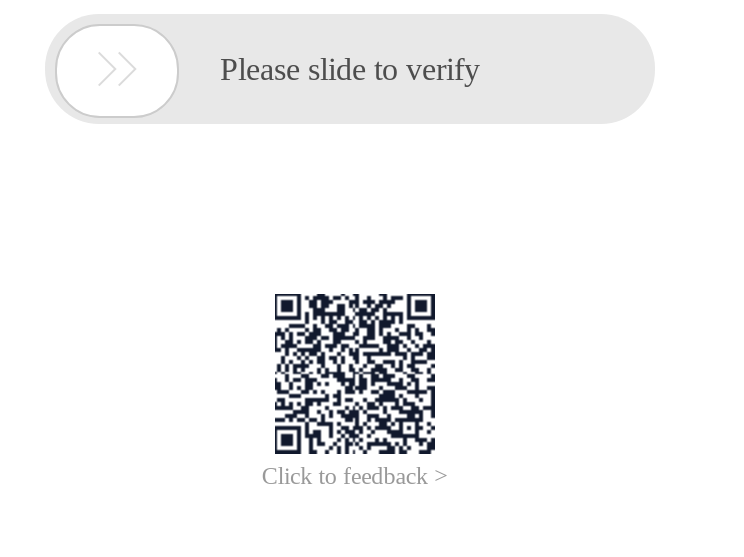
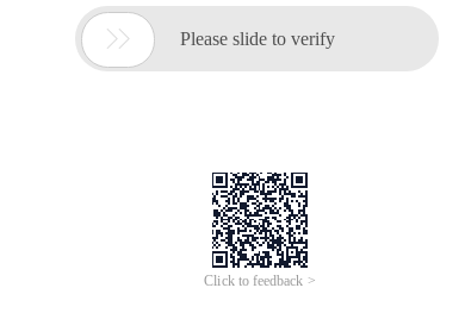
- [image]
+ [image]
